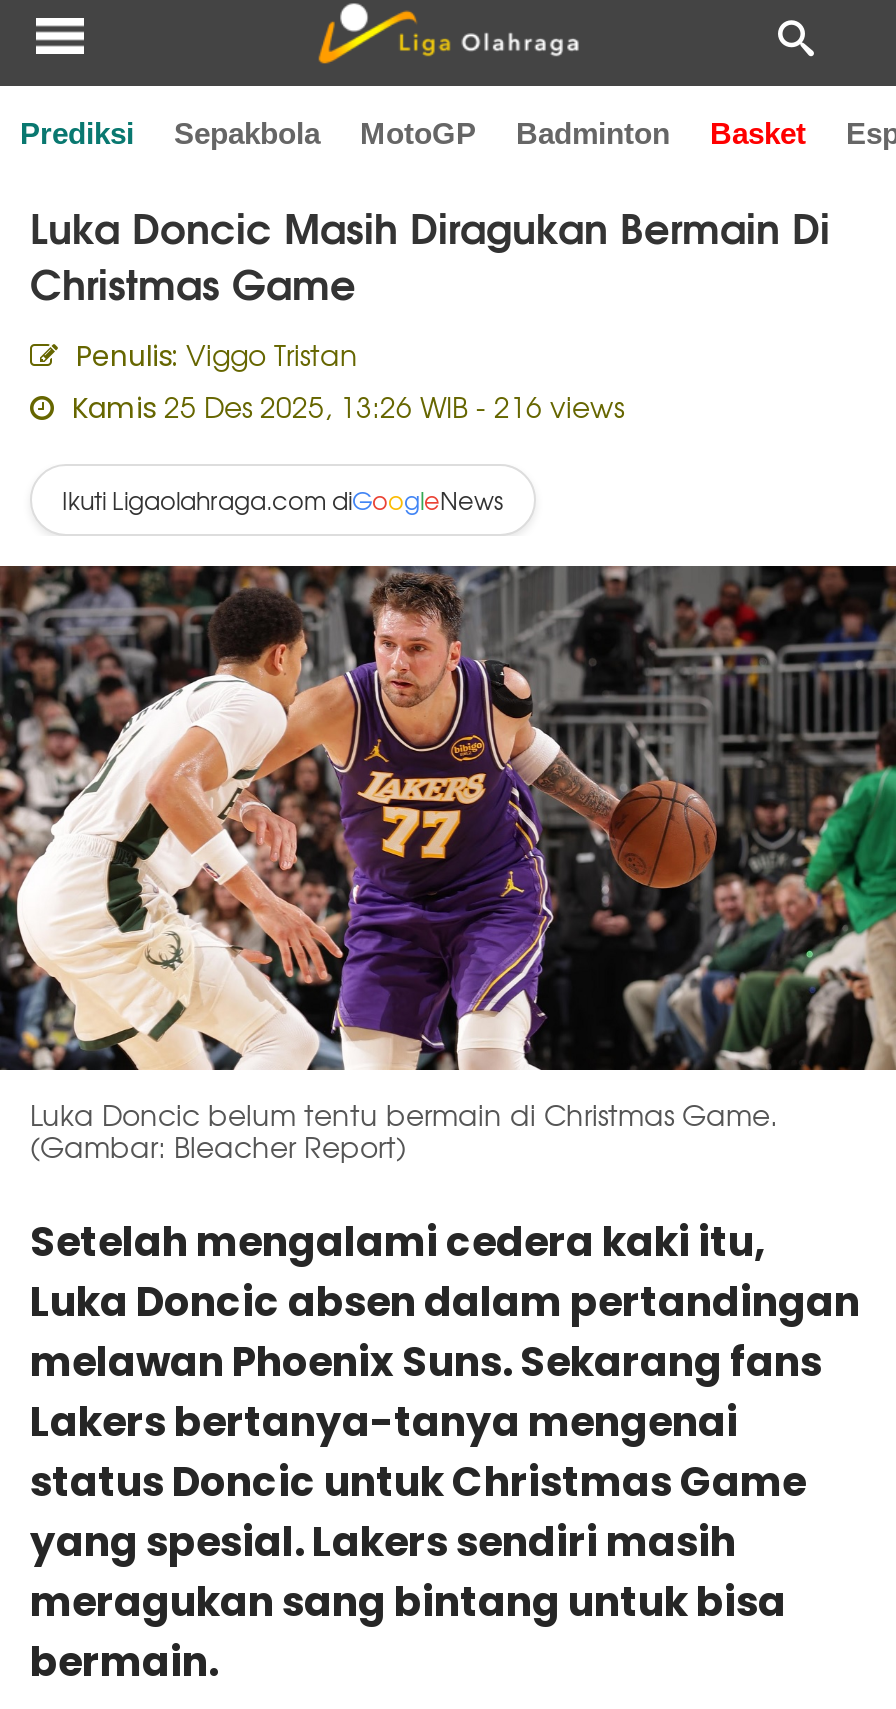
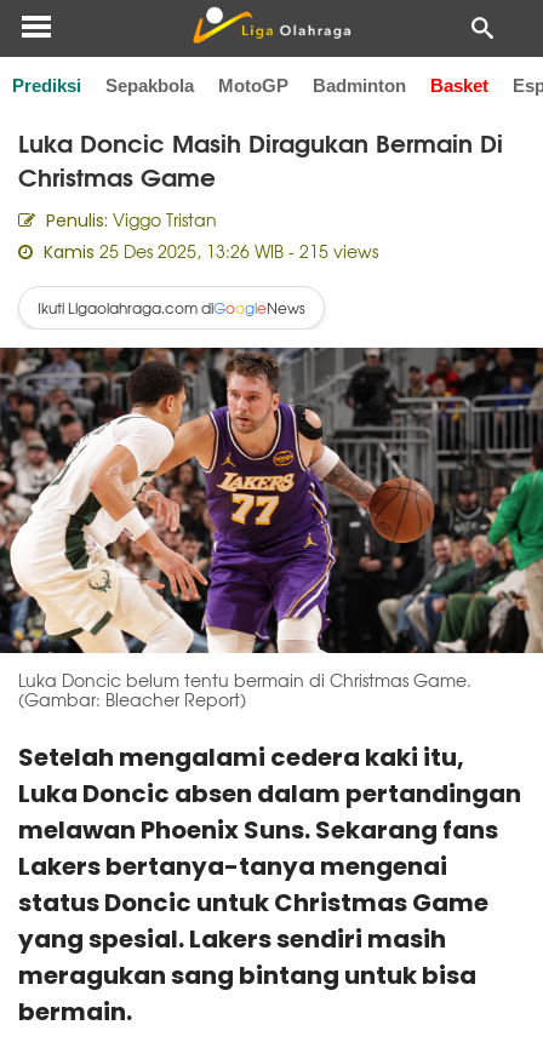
- Kamis 25 Des 2025, 13:26 WIB - 216 views
+ Kamis 25 Des 2025, 13:26 WIB - 215 views
